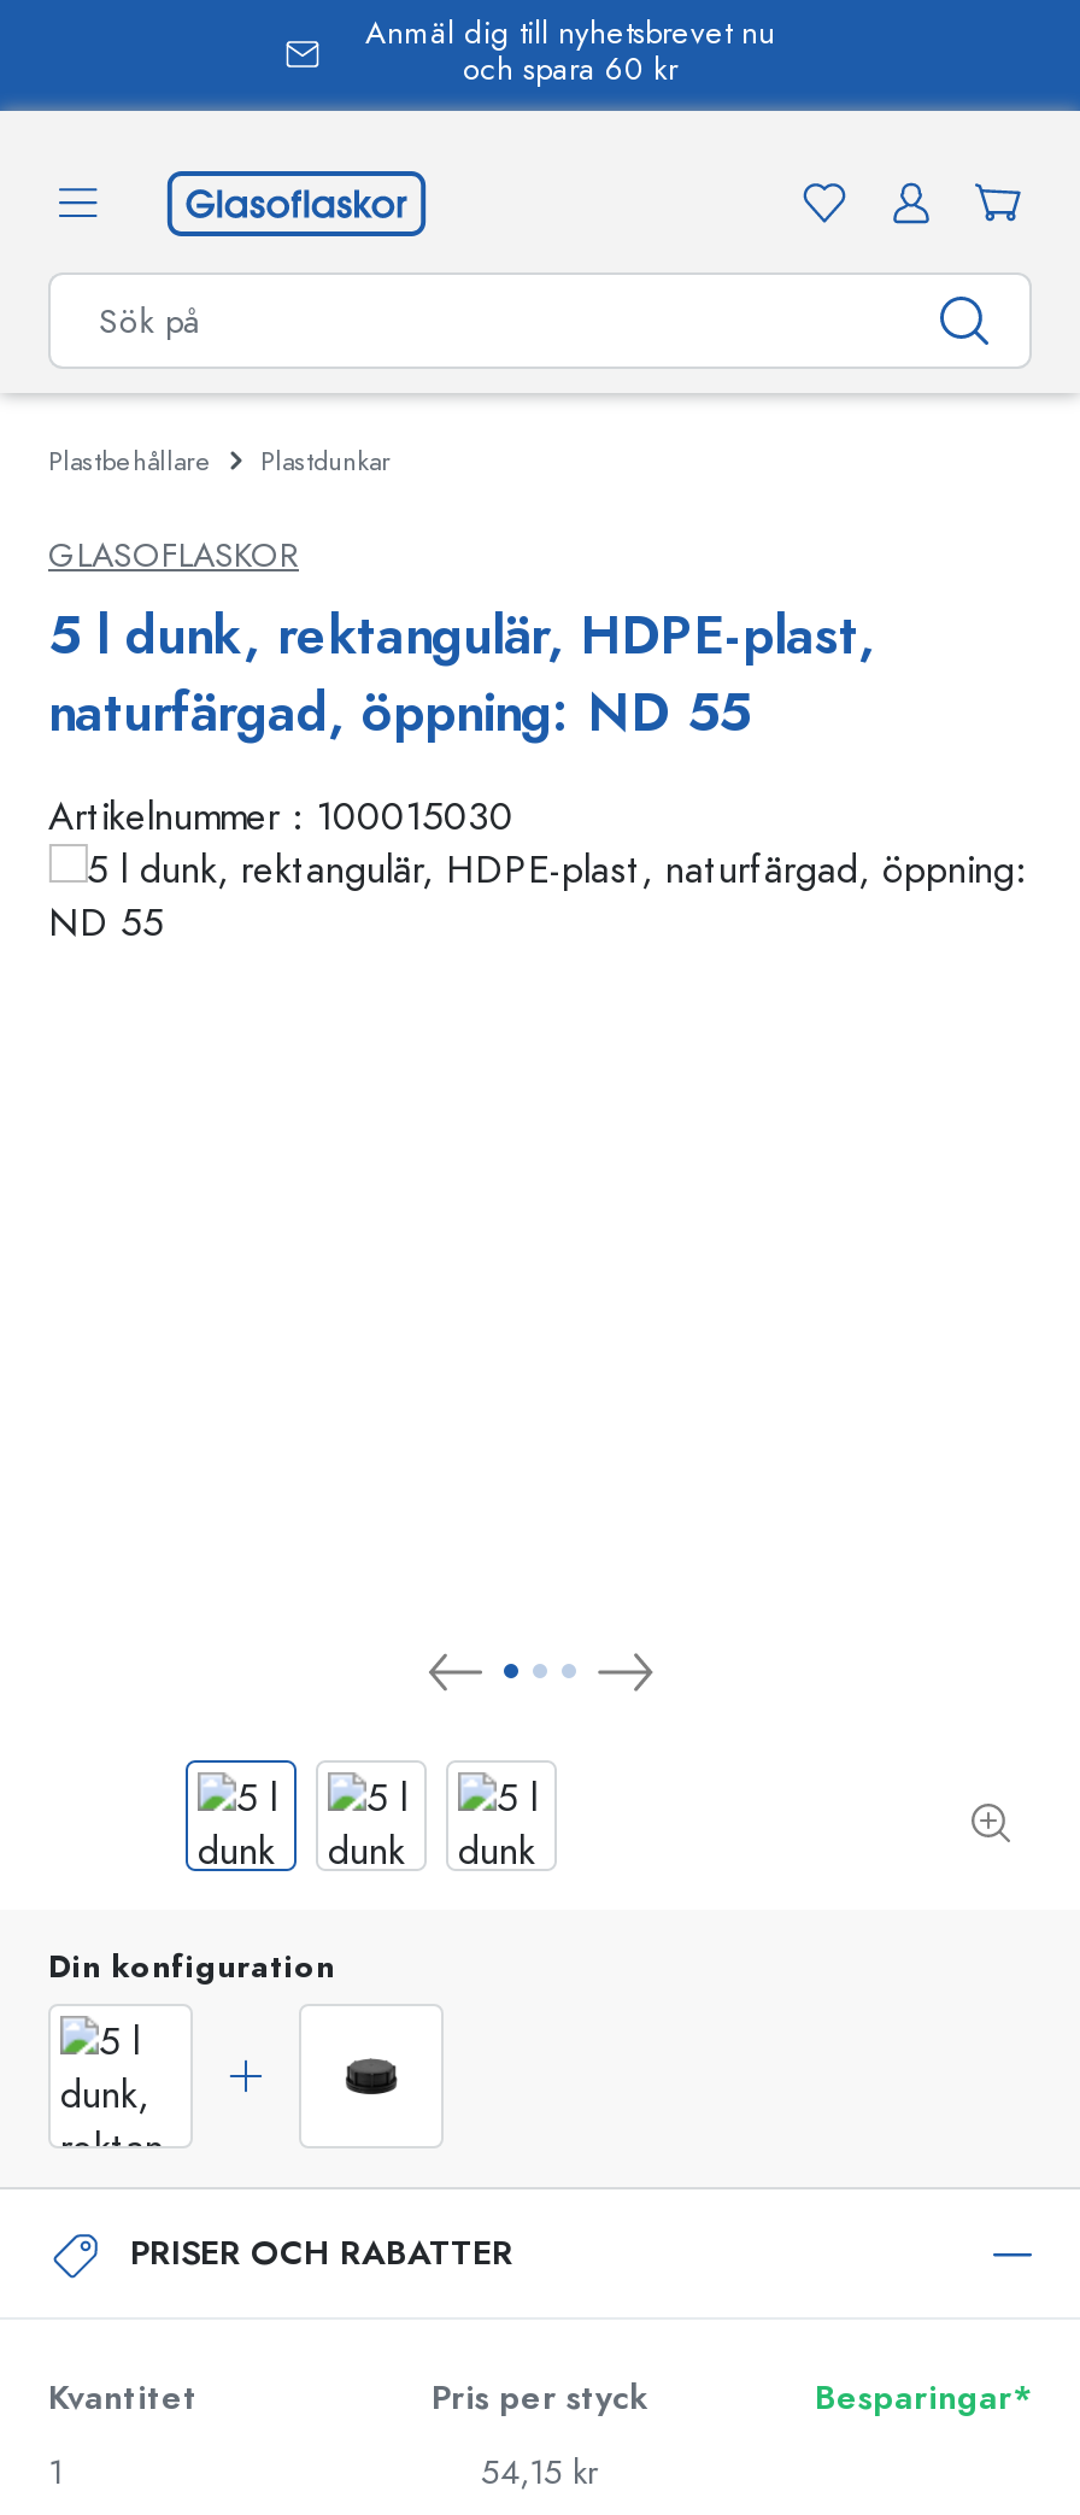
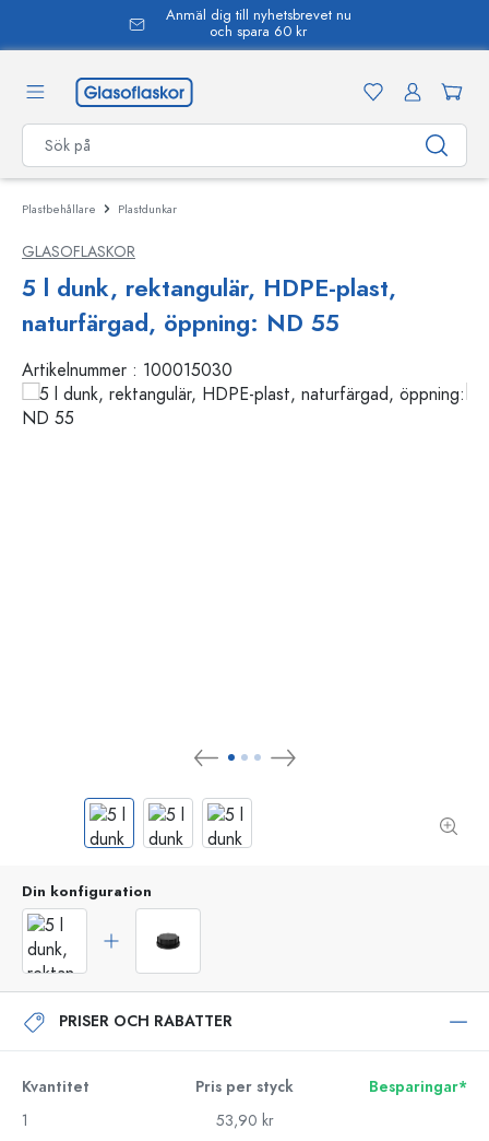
- 54,15 kr
+ 53,90 kr
